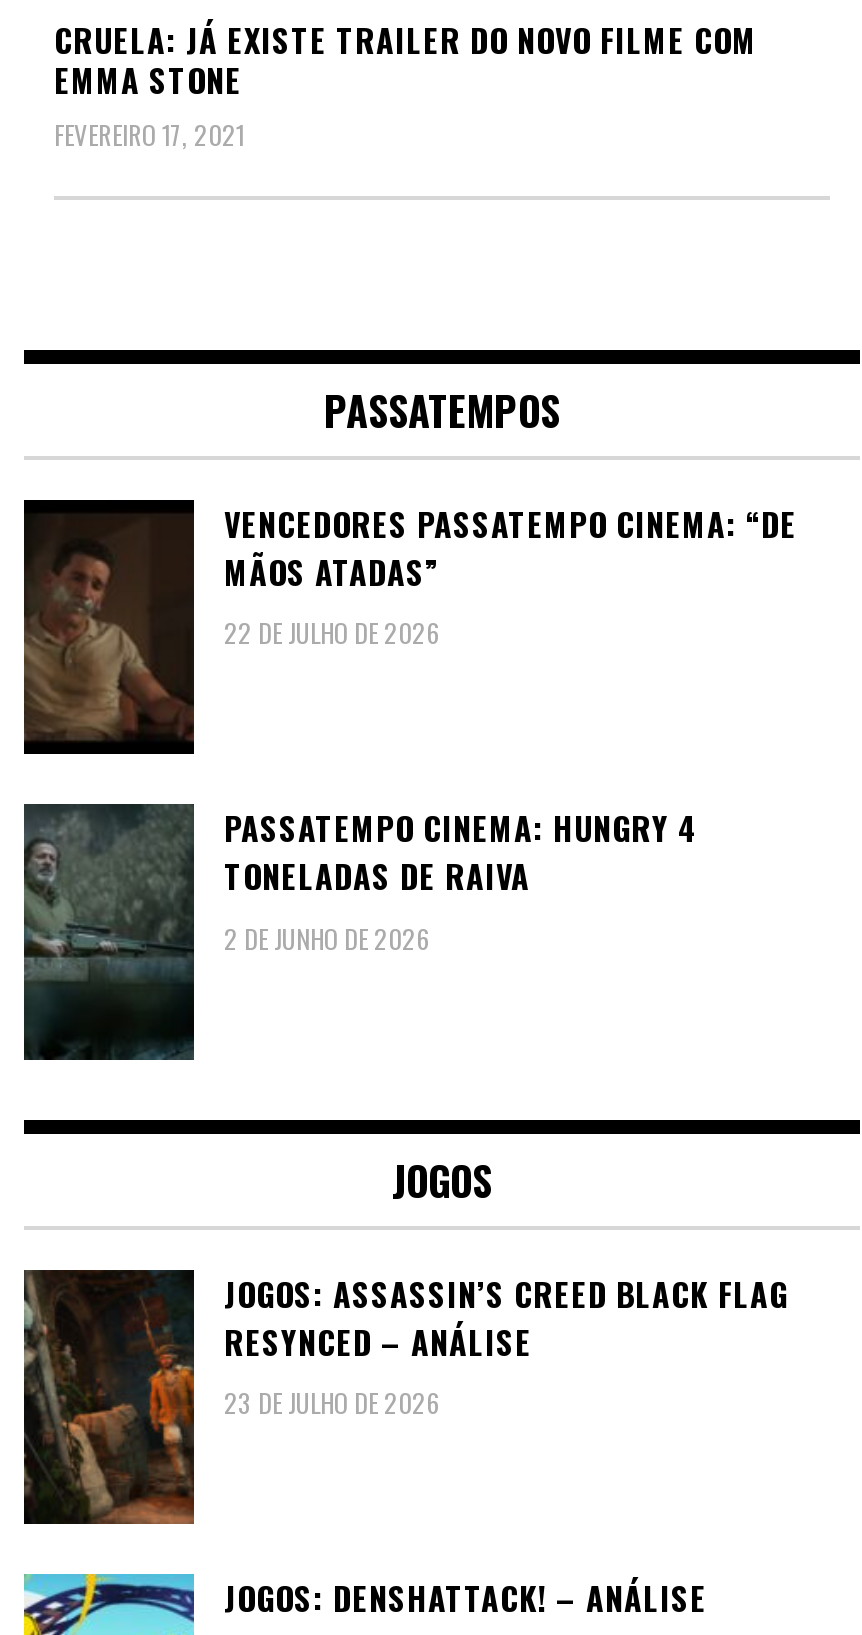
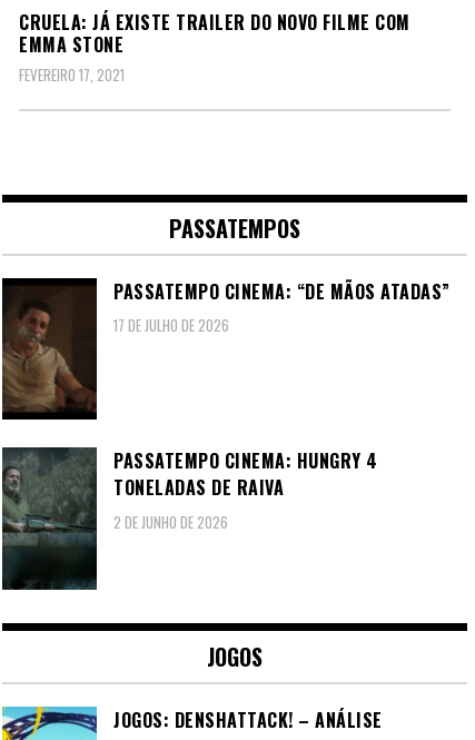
- VENCEDORES PASSATEMPO CINEMA: “DE
- MÃOS ATADAS”
- 22 DE JULHO DE 2026
+ PASSATEMPO CINEMA: “DE MÃOS ATADAS”
+ 17 DE JULHO DE 2026

- [image]
- JOGOS: ASSASSIN’S CREED BLACK FLAG
- RESYNCED – ANÁLISE
- 23 DE JULHO DE 2026
